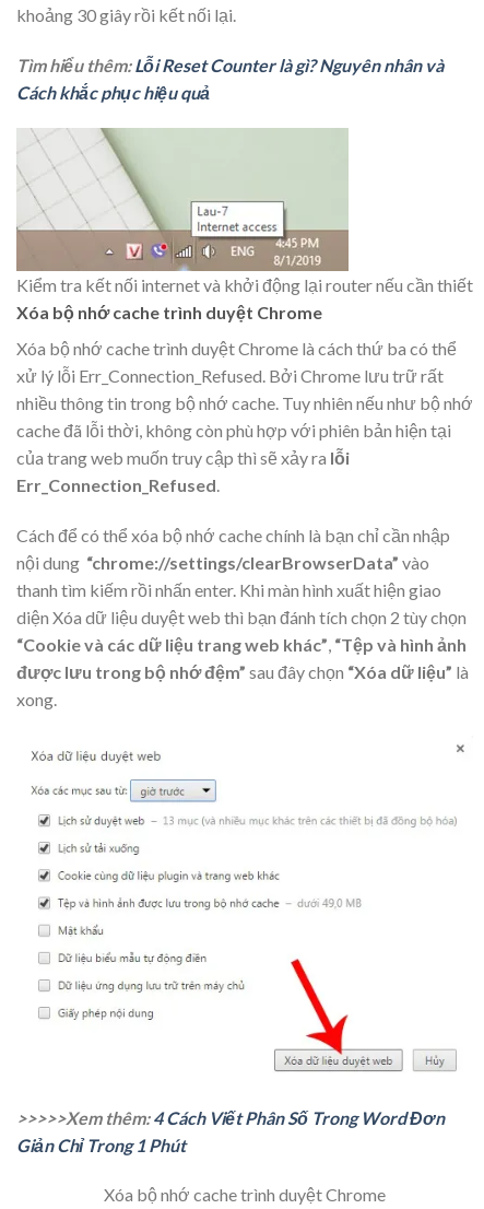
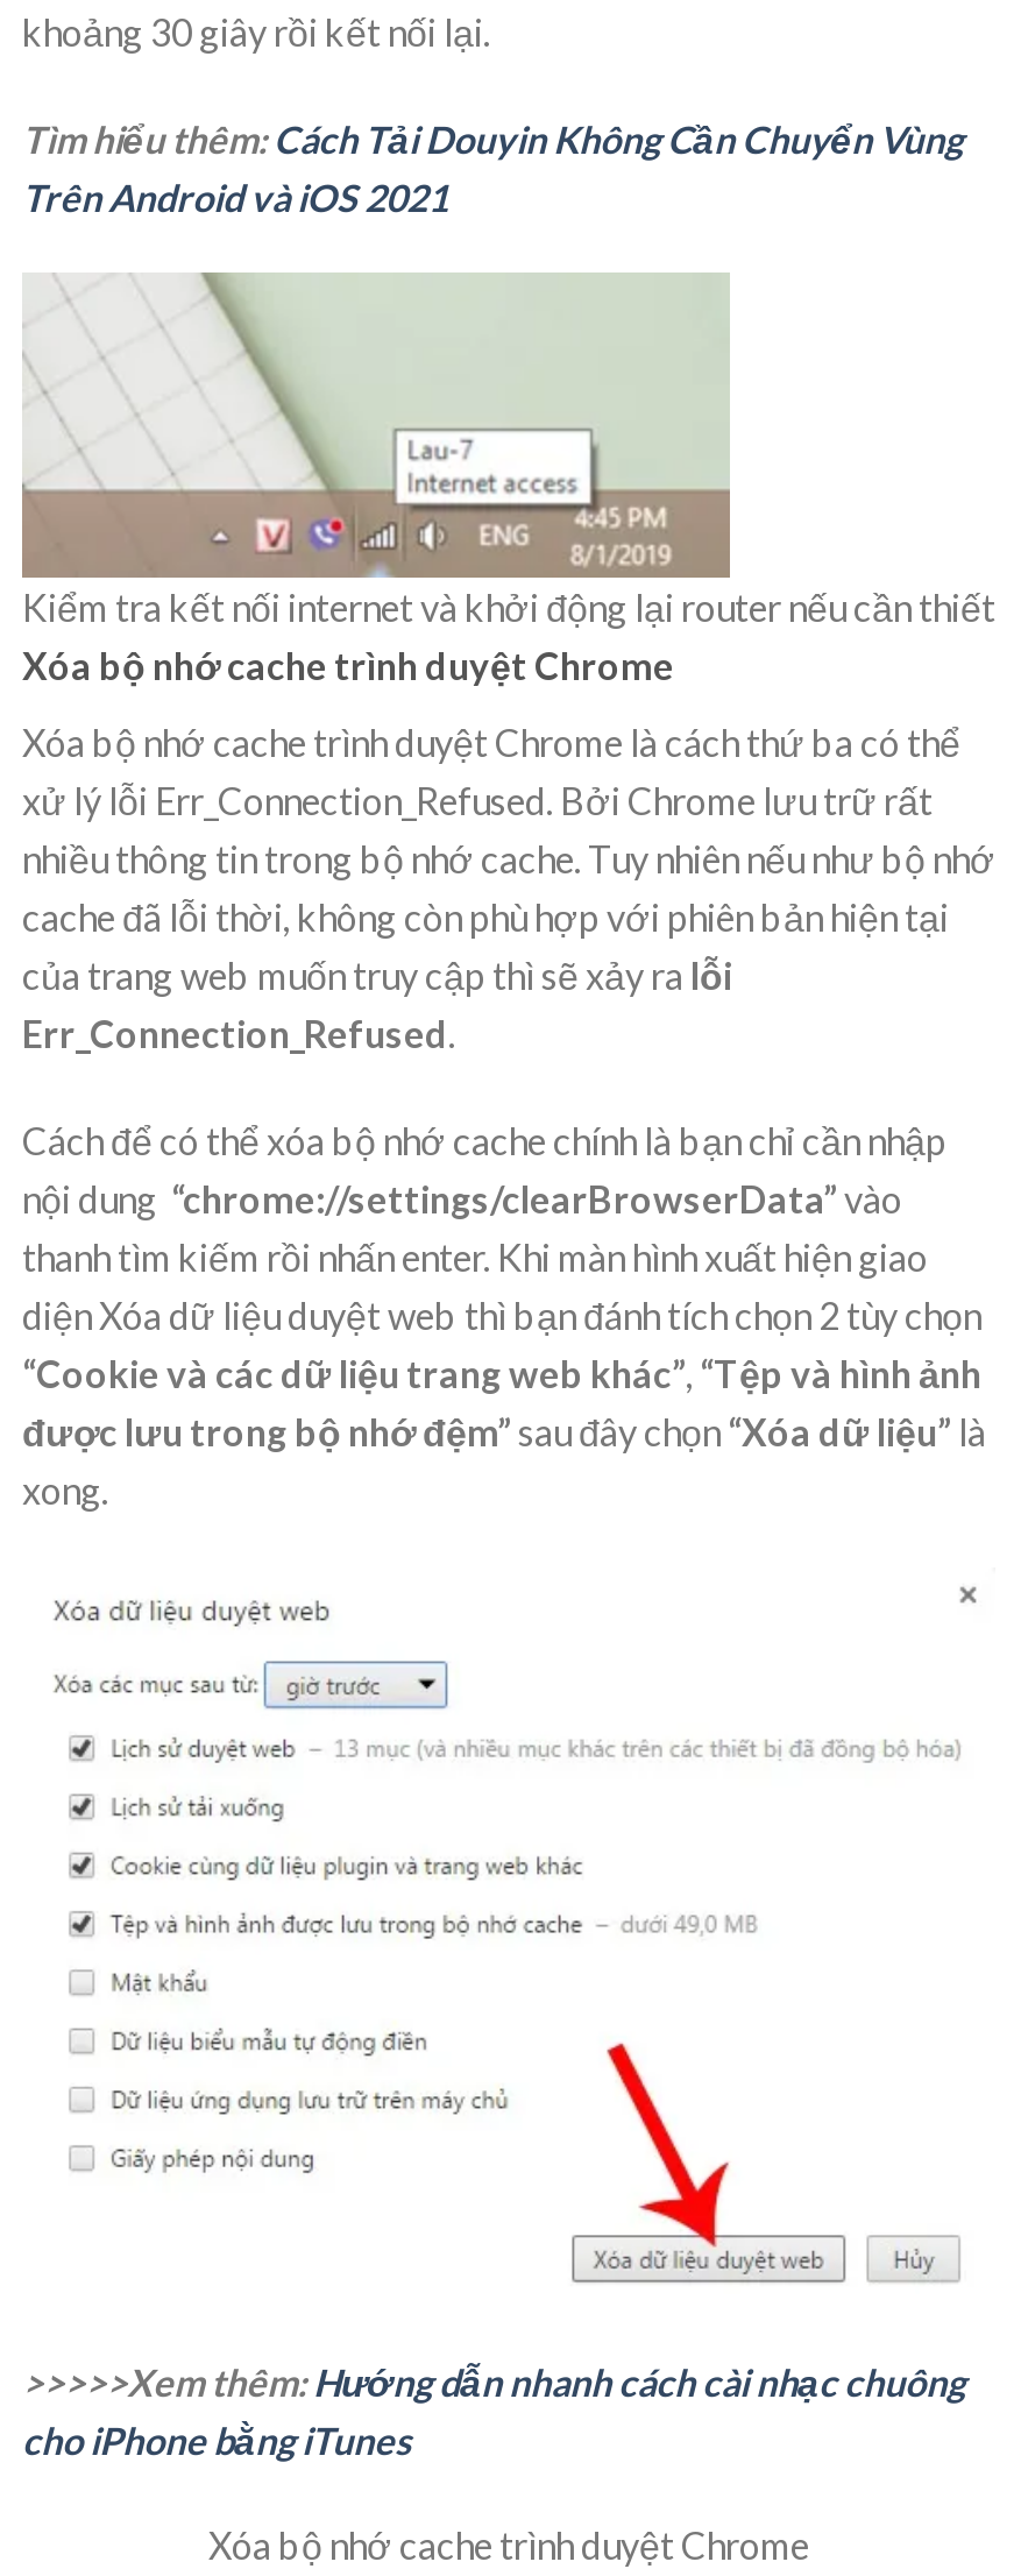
- Tìm hiểu thêm: Lỗi Reset Counter là gì? Nguyên nhân và
- Cách khắc phục hiệu quả
+ Tìm hiểu thêm: Cách Tải Douyin Không Cần Chuyển Vùng
+ Trên Android và iOS 2021

- >>>>>Xem thêm: 4 Cách Viết Phân Số Trong Word Đơn
- Giản Chỉ Trong 1 Phút
+ >>>>>Xem thêm: Hướng dẫn nhanh cách cài nhạc chuông
+ cho iPhone bằng iTunes
